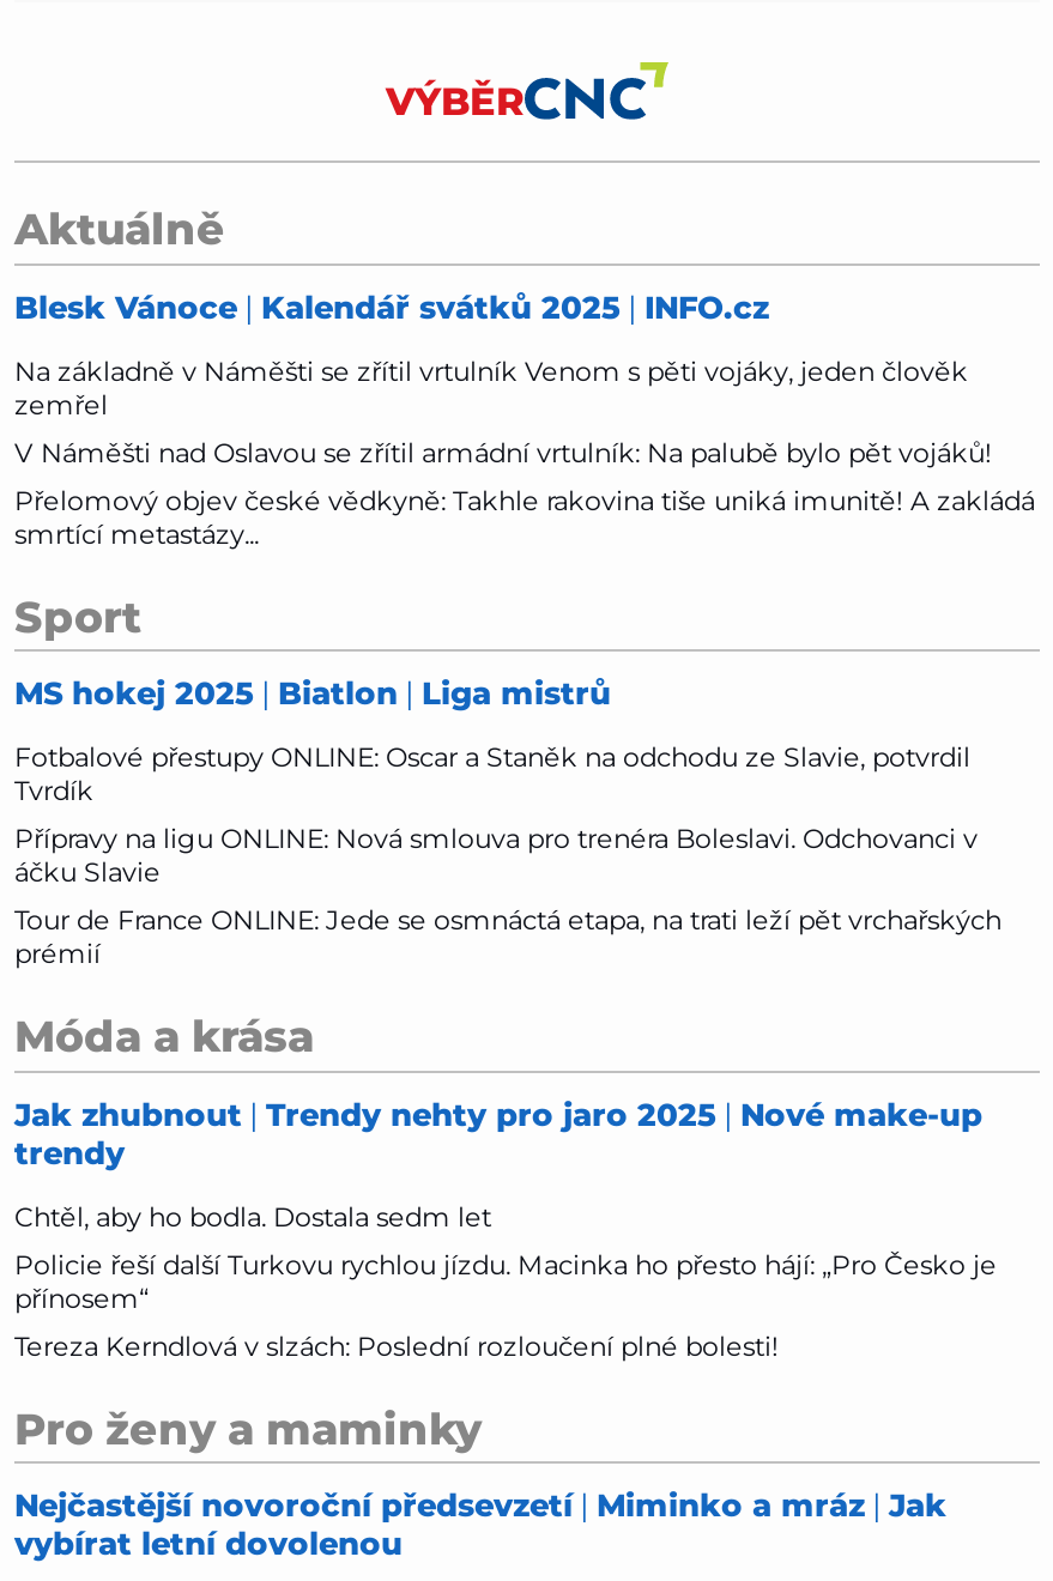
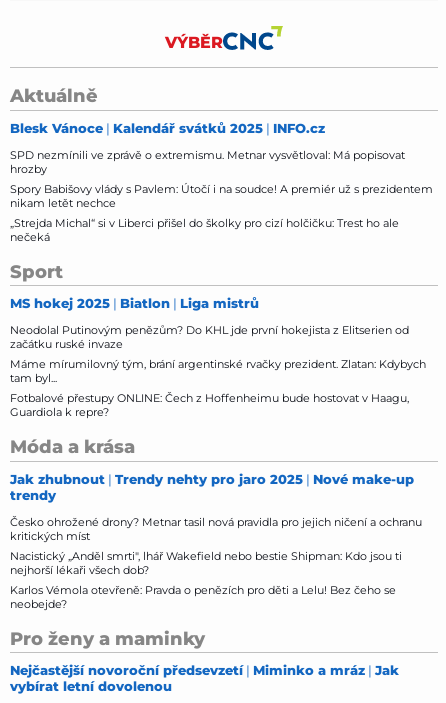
- Na základně v Náměšti se zřítil vrtulník Venom s pěti vojáky, jeden člověk
- zemřel
- V Náměšti nad Oslavou se zřítil armádní vrtulník: Na palubě bylo pět vojáků!
- Přelomový objev české vědkyně: Takhle rakovina tiše uniká imunitě! A zakládá
- smrtící metastázy...
+ SPD nezmínili ve zprávě o extremismu. Metnar vysvětloval: Má popisovat
+ hrozby
+ Spory Babišovy vlády s Pavlem: Útočí i na soudce! A premiér už s prezidentem
+ nikam letět nechce
+ „Strejda Michal“ si v Liberci přišel do školky pro cizí holčičku: Trest ho ale
+ nečeká

- Fotbalové přestupy ONLINE: Oscar a Staněk na odchodu ze Slavie, potvrdil
- Tvrdík
- Přípravy na ligu ONLINE: Nová smlouva pro trenéra Boleslavi. Odchovanci v
- áčku Slavie
- Tour de France ONLINE: Jede se osmnáctá etapa, na trati leží pět vrchařských
- prémií
+ Neodolal Putinovým penězům? Do KHL jde první hokejista z Elitserien od
+ začátku ruské invaze
+ Máme mírumilovný tým, brání argentinské rvačky prezident. Zlatan: Kdybych
+ tam byl...
+ Fotbalové přestupy ONLINE: Čech z Hoffenheimu bude hostovat v Haagu,
+ Guardiola k repre?

- Chtěl, aby ho bodla. Dostala sedm let
- Policie řeší další Turkovu rychlou jízdu. Macinka ho přesto hájí: „Pro Česko je
- přínosem“
- Tereza Kerndlová v slzách: Poslední rozloučení plné bolesti!
+ Česko ohrožené drony? Metnar tasil nová pravidla pro jejich ničení a ochranu
+ kritických míst
+ Nacistický „Anděl smrti", lhář Wakefield nebo bestie Shipman: Kdo jsou ti
+ nejhorší lékaři všech dob?
+ Karlos Vémola otevřeně: Pravda o penězích pro děti a Lelu! Bez čeho se
+ neobejde?
